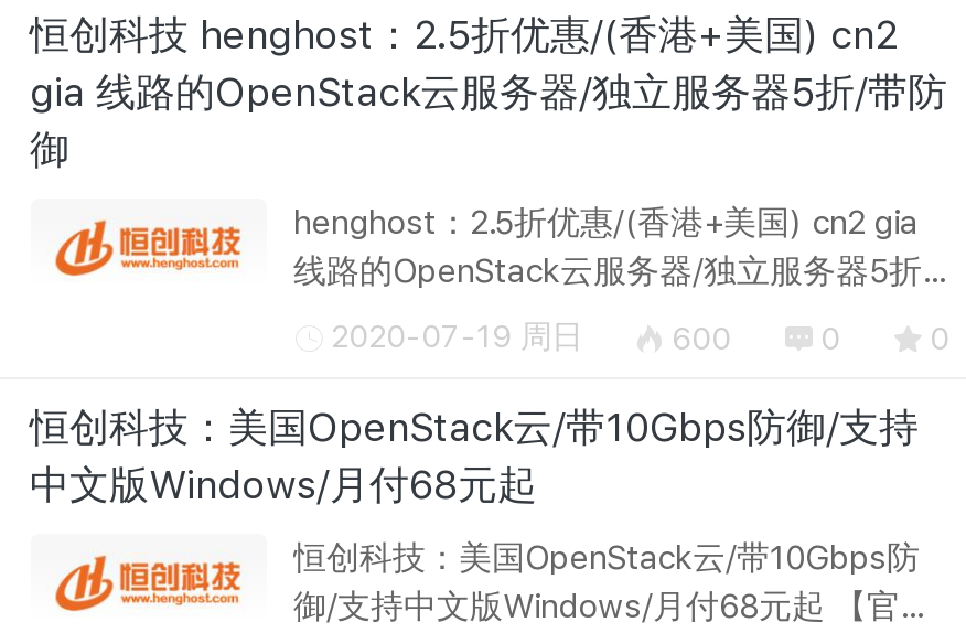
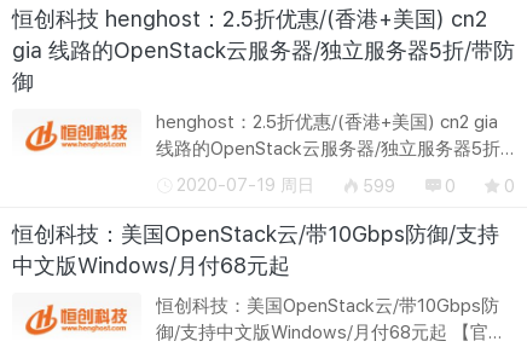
- 600
+ 599
